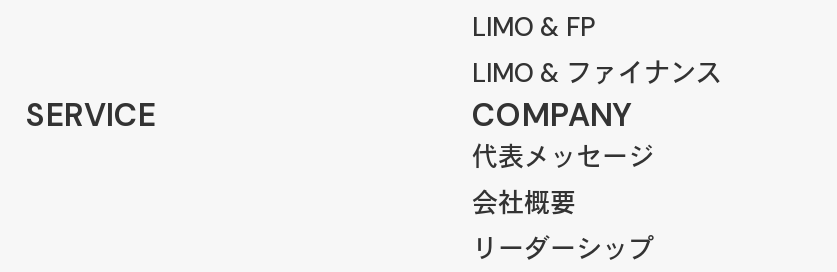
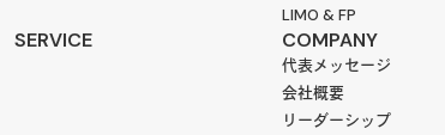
- LIMO & ファイナンス
